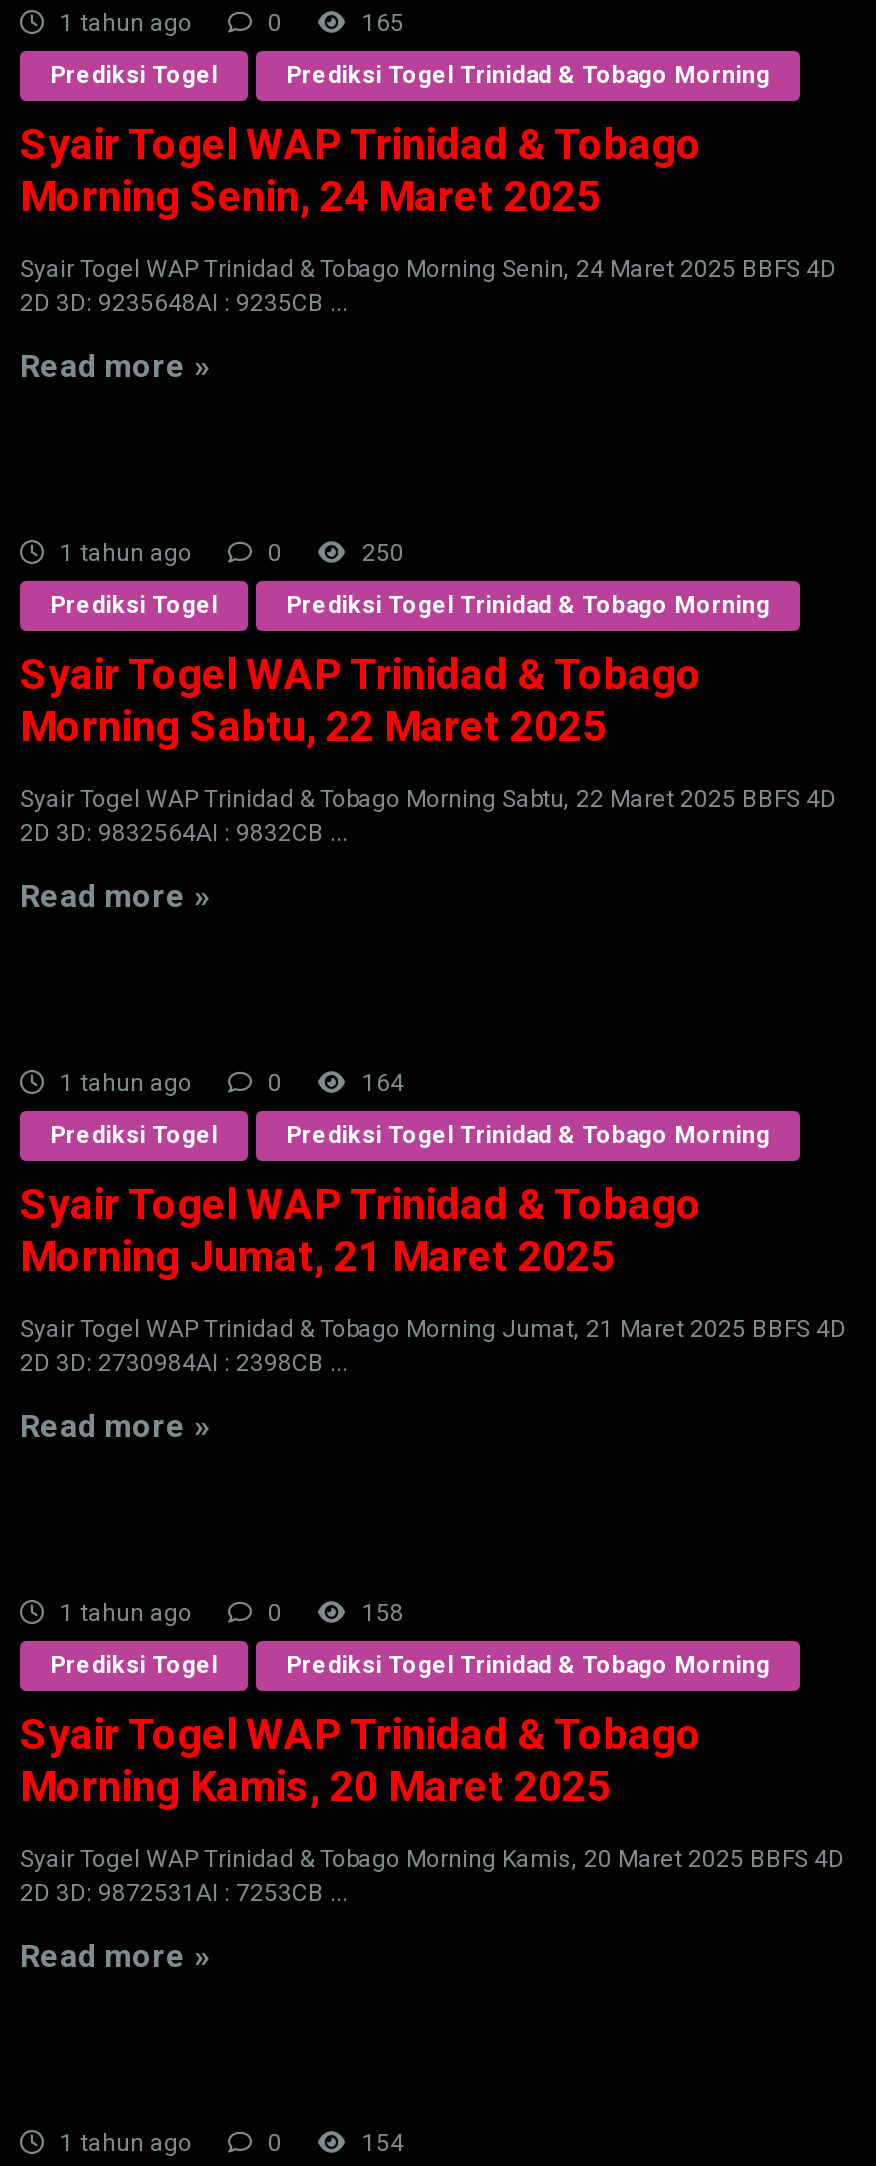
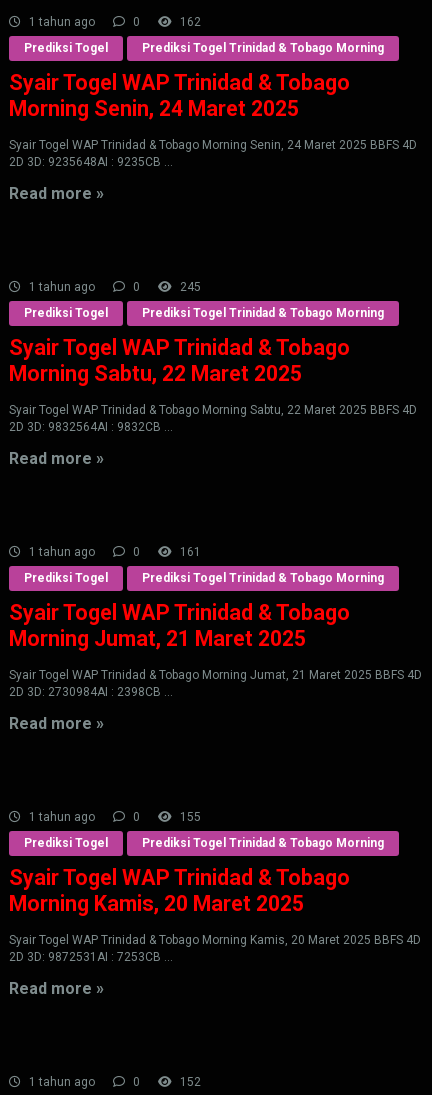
- 165
+ 162

- 250
+ 245

- 164
+ 161

- 158
+ 155

- 154
+ 152
